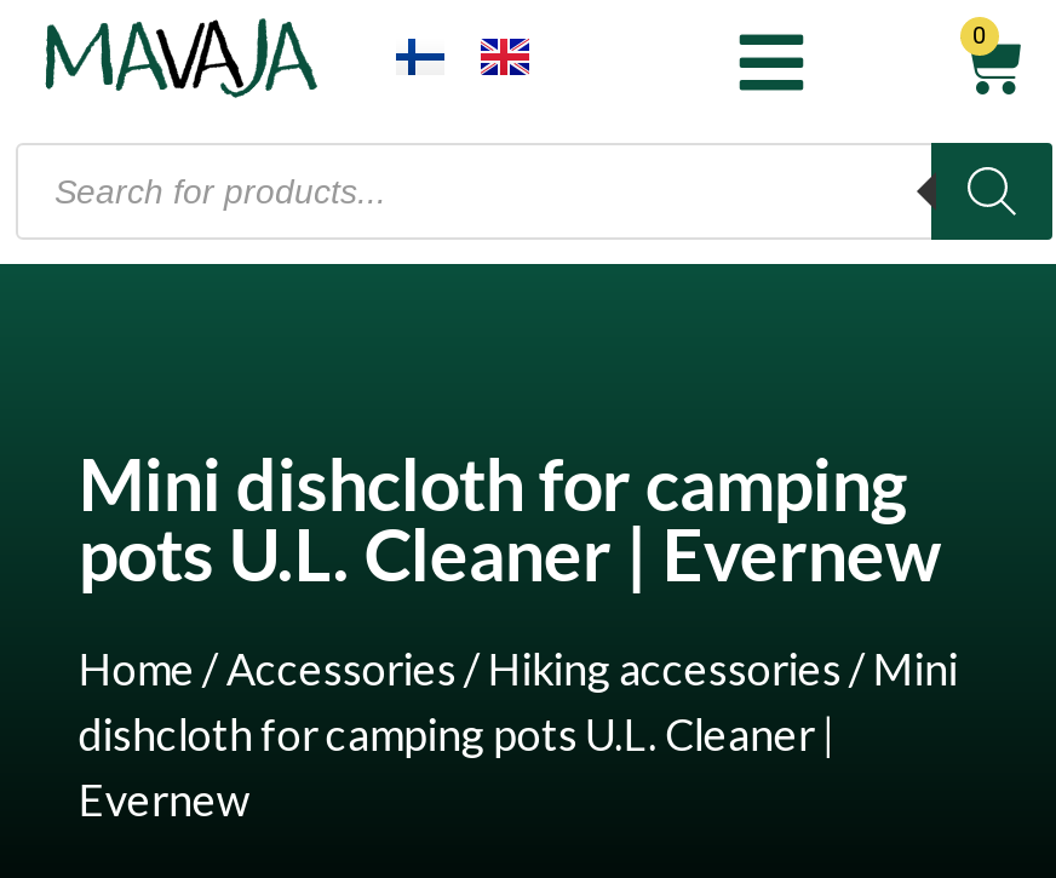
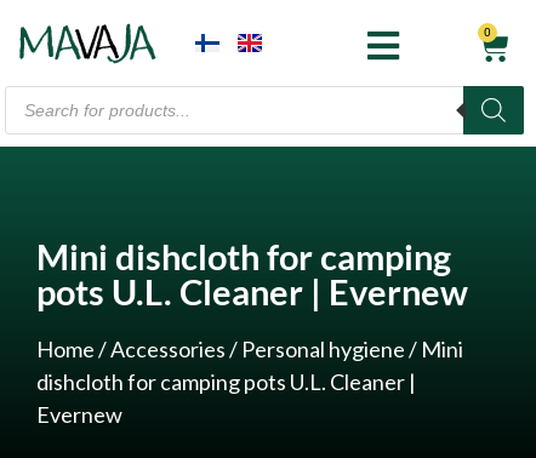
- Home / Accessories / Hiking accessories / Mini
+ Home / Accessories / Personal hygiene / Mini
